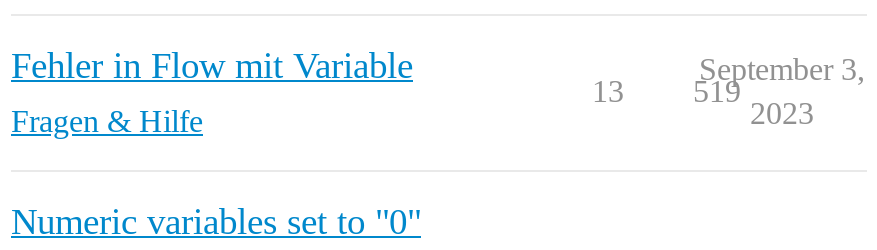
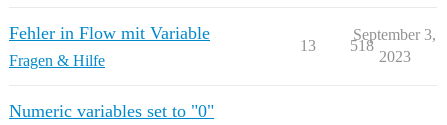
- 519
+ 518
